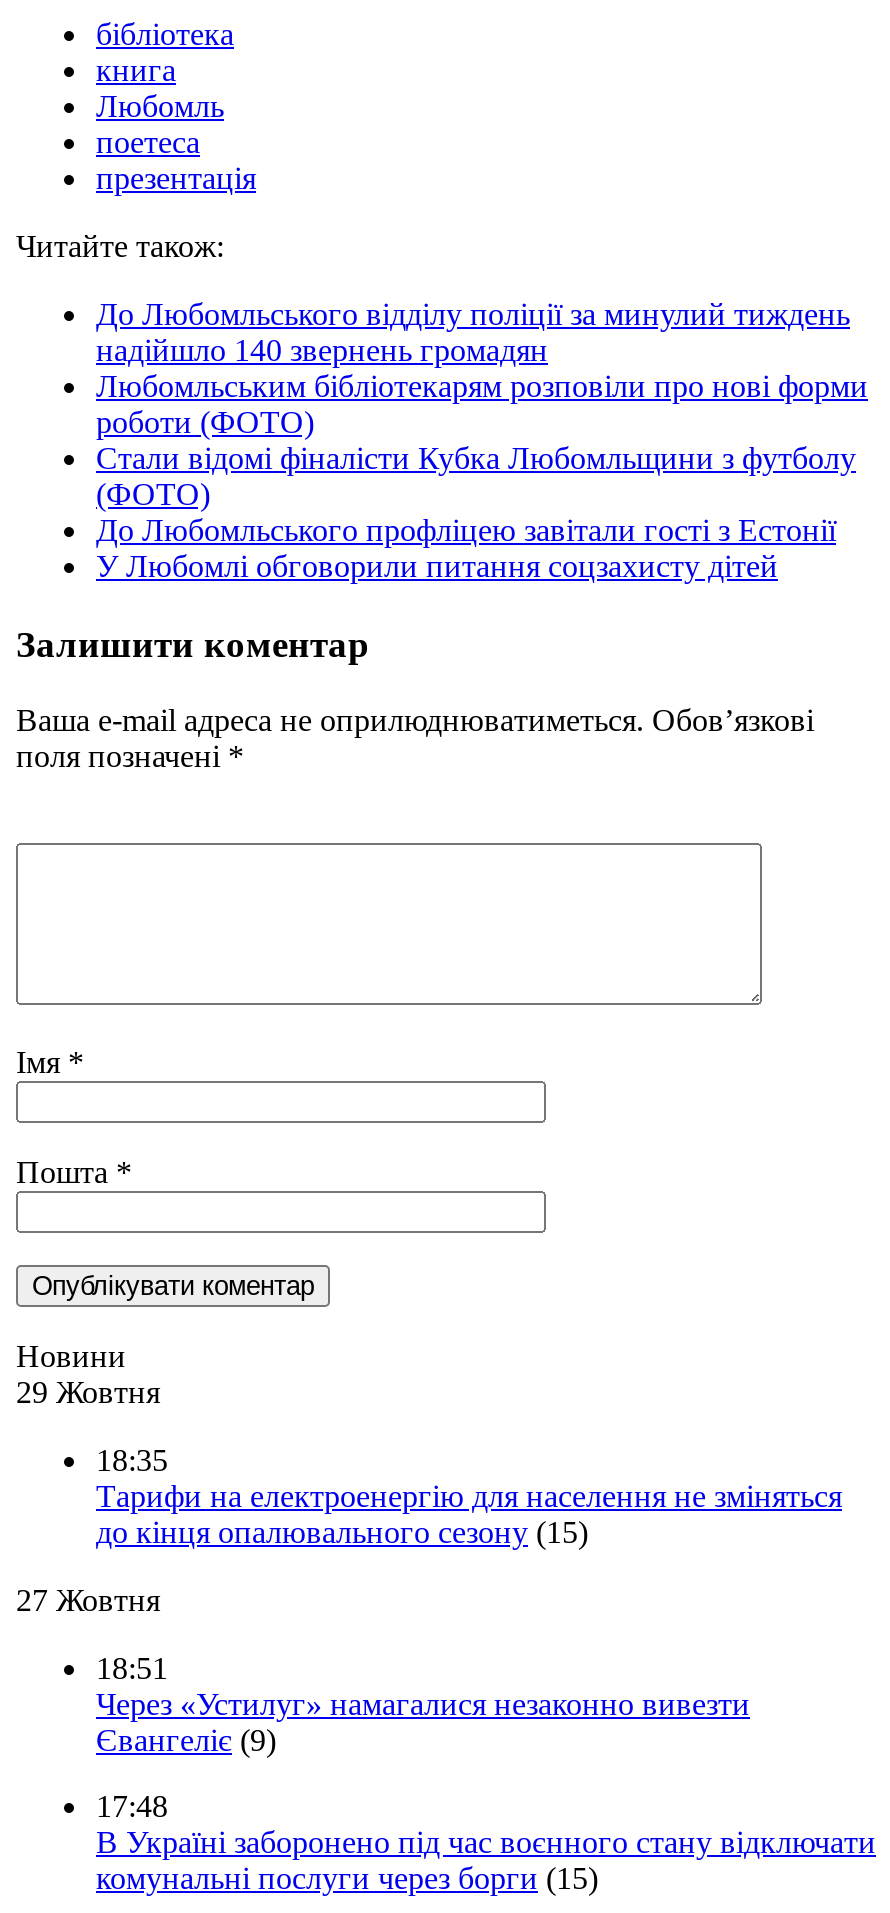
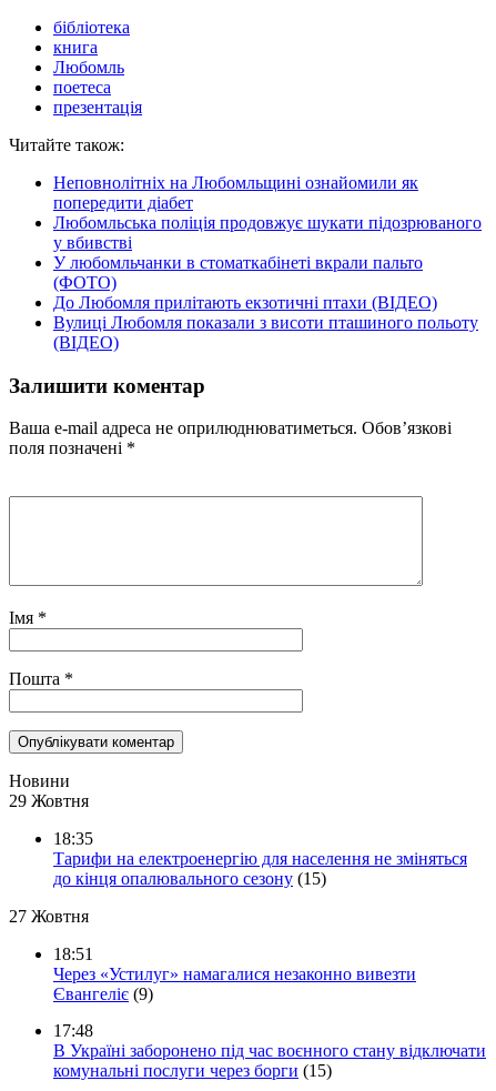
- До Любомльського відділу поліції за минулий тиждень
- надійшло 140 звернень громадян
- Любомльським бібліотекарям розповіли про нові форми
- роботи (ФОТО)
- Стали відомі фіналісти Кубка Любомльщини з футболу
+ Неповнолітніх на Любомльщині ознайомили як
+ попередити діабет
+ Любомльська поліція продовжує шукати підозрюваного
+ у вбивстві
+ У любомльчанки в стоматкабінеті вкрали пальто

- До Любомльського профліцею завітали гості з Естонії
- У Любомлі обговорили питання соцзахисту дітей
+ До Любомля прилітають екзотичні птахи (ВІДЕО)
+ Вулиці Любомля показали з висоти пташиного польоту
+ (ВІДЕО)
